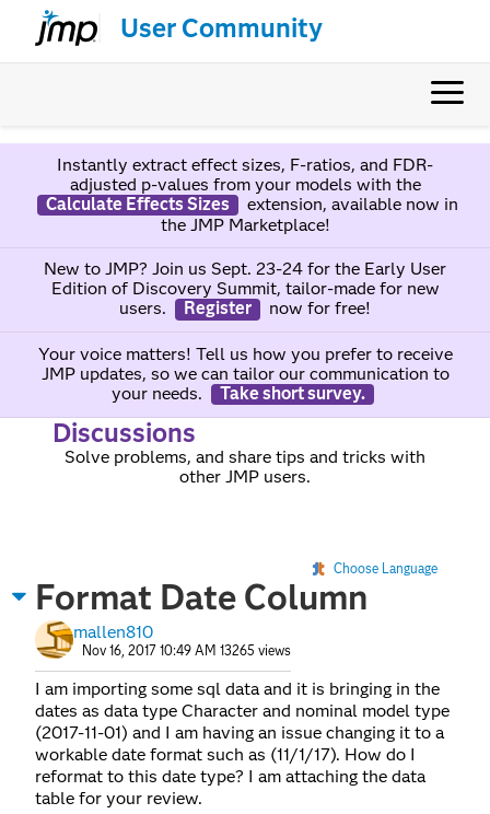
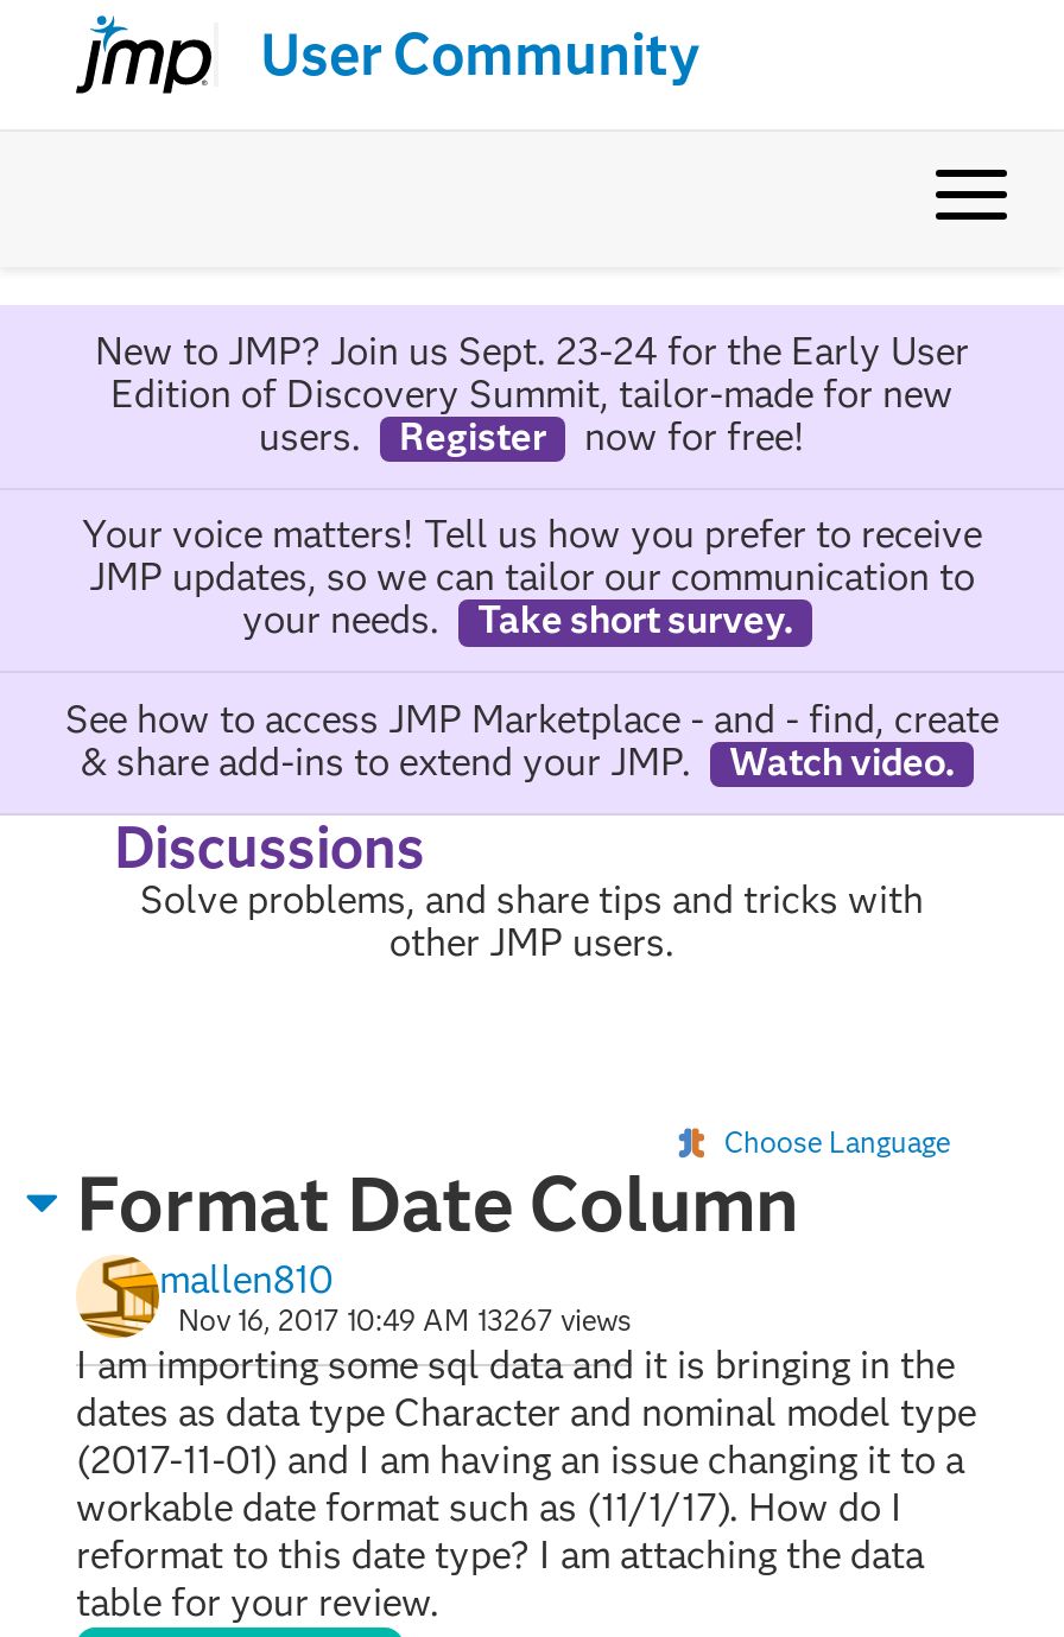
- Instantly extract effect sizes, F-ratios, and FDR-
- adjusted p-values from your models with the
- Calculate Effects Sizes
- extension, available now in
- the JMP Marketplace!

moved up: New to JMP? Join us Sept. 23-24 for the Early User | Edition of Discovery Summit, tailor-made for new | users. | ... | your needs. | Take short survey.

+ See how to access JMP Marketplace - and - find, create
+ & share add-ins to extend your JMP.
+ Watch video.

- Nov 16, 2017 10:49 AM 13265 views
+ Nov 16, 2017 10:49 AM 13267 views
